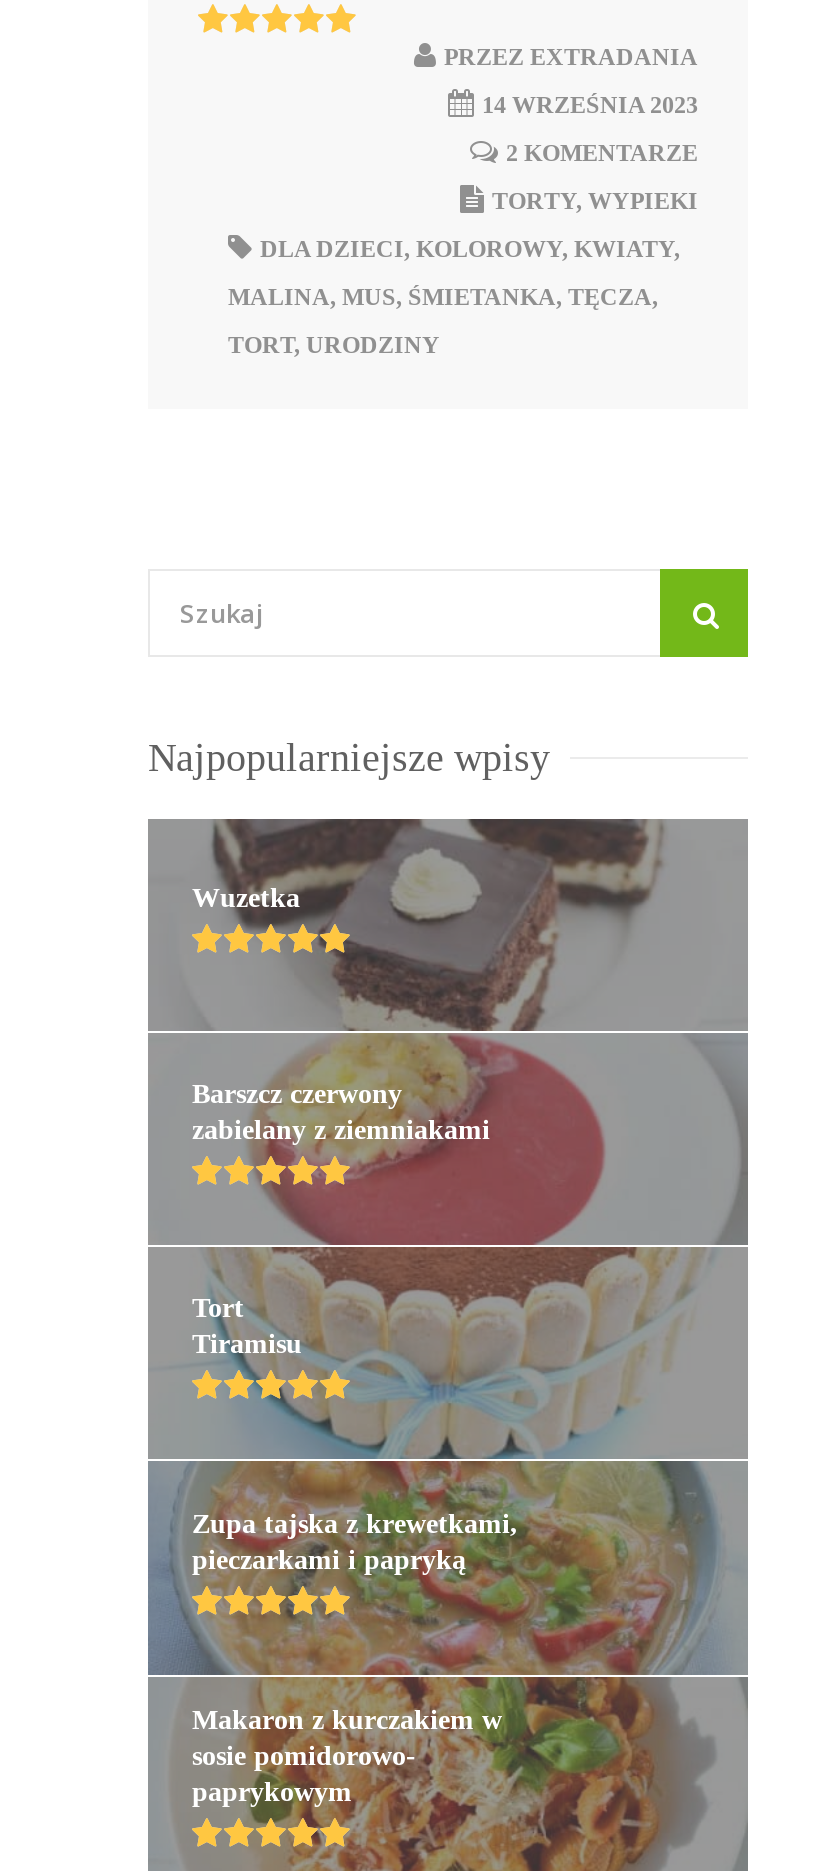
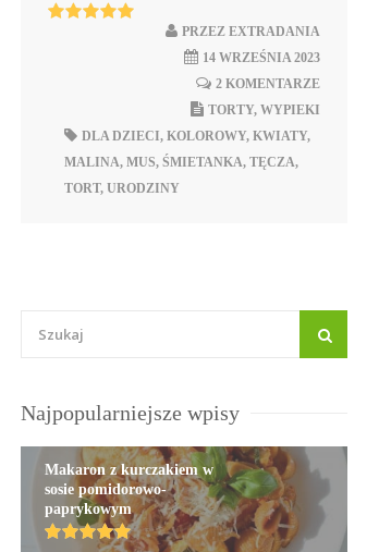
- [image]
- Wuzetka

- Barszcz czerwony
- zabielany z ziemniakami

- Tort
- Tiramisu

- Zupa tajska z krewetkami,
- pieczarkami i papryką
